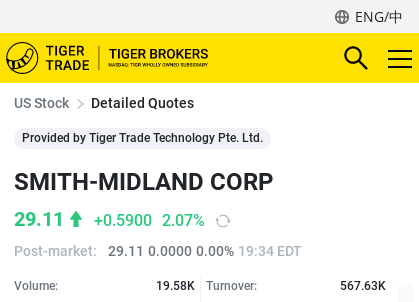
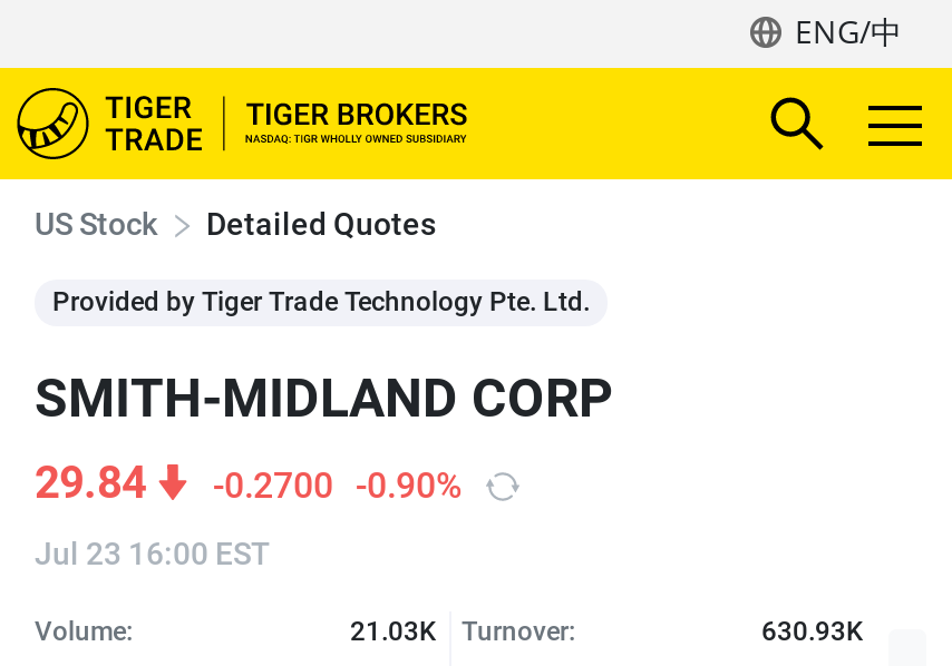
- 29.11
- +0.5900 2.07%
+ 29.84
+ -0.2700 -0.90%

- Post-market: 29.11 0.0000 0.00% 19:34 EDT
+ Jul 23 16:00 EST

- 19.58K Turnover:
+ 21.03K Turnover:

- 567.63K
+ 630.93K
